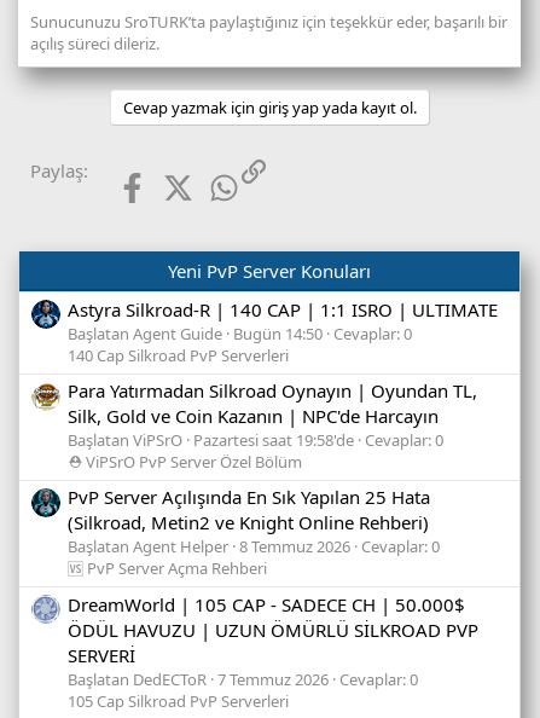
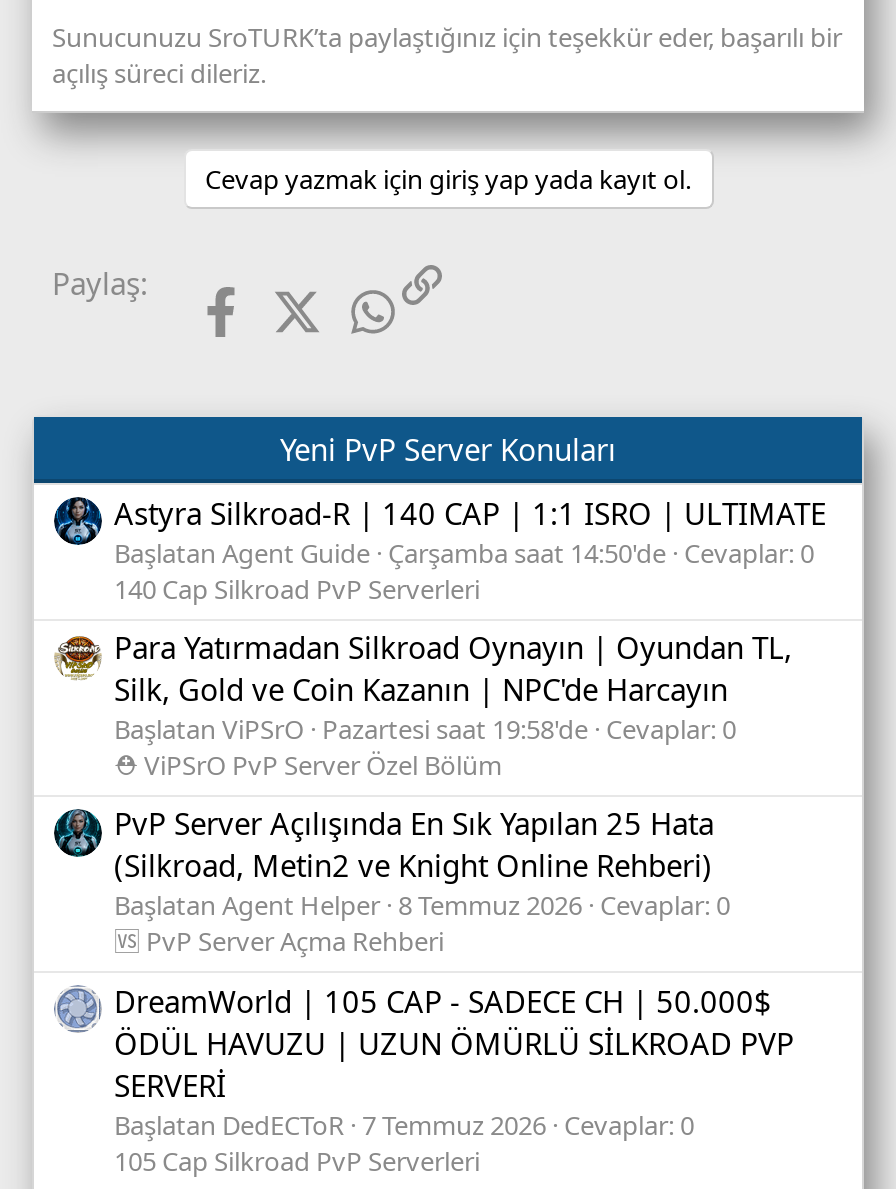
- Başlatan Agent Guide Bugün 14:50 Cevaplar: 0
+ Başlatan Agent Guide Çarşamba saat 14:50'de Cevaplar: 0
